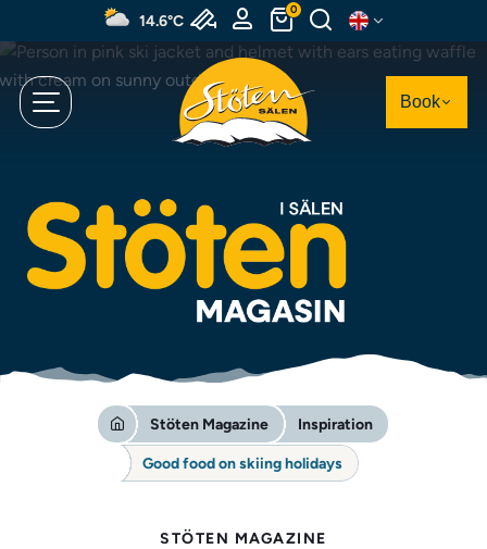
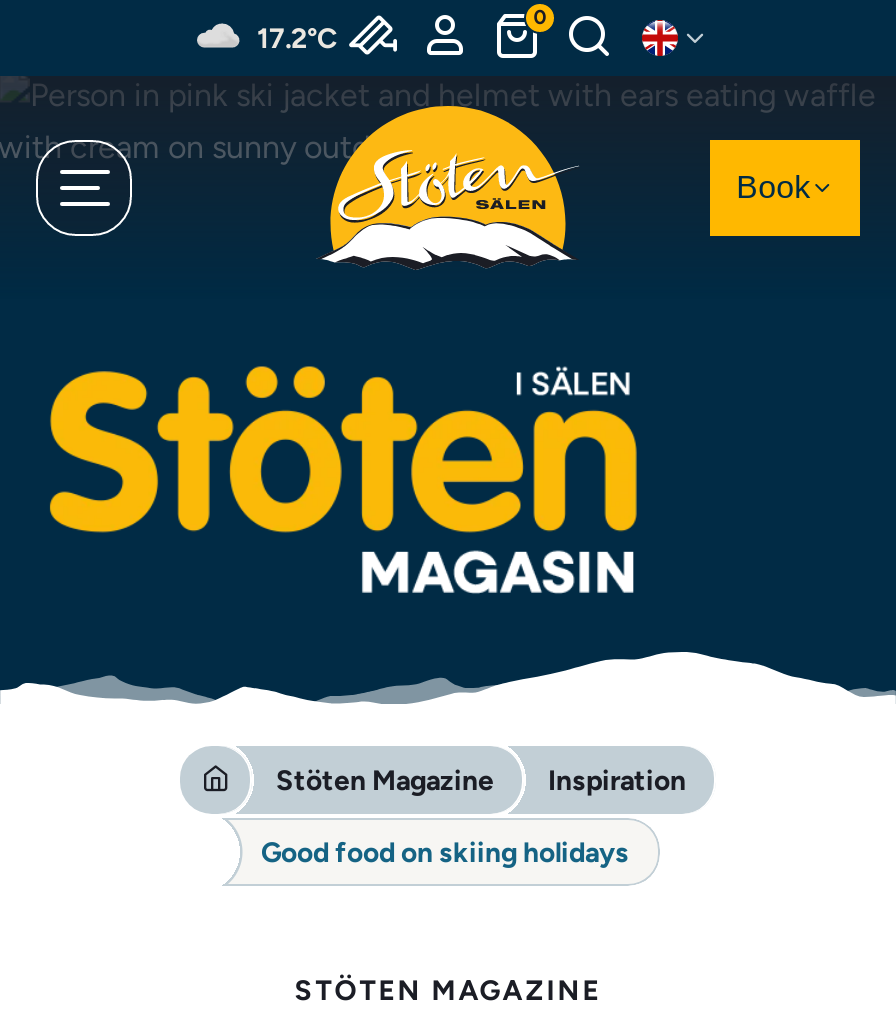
- 14.6°C
+ 17.2°C
